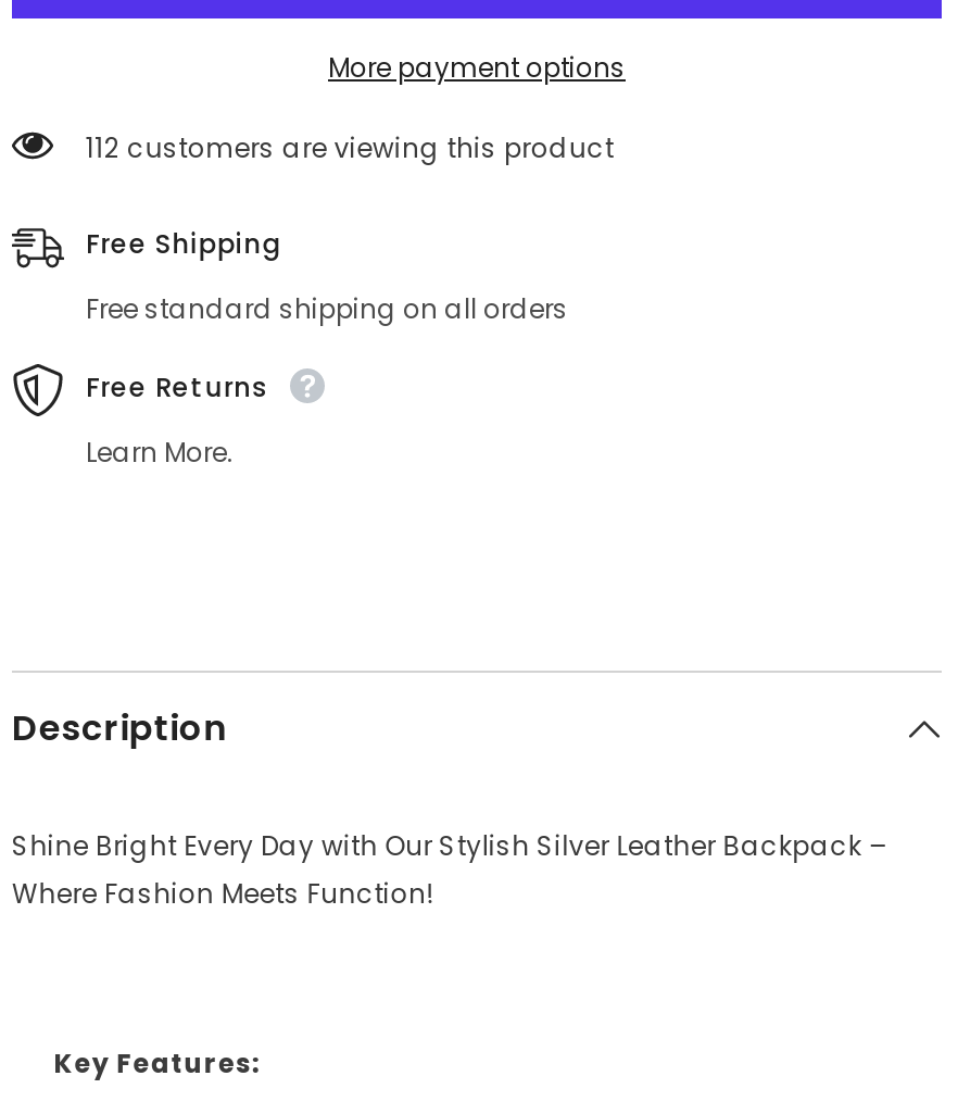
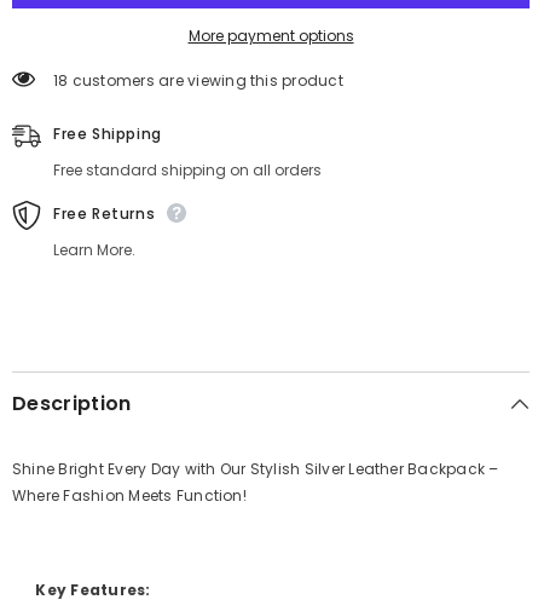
- 112 customers are viewing this product
+ 18 customers are viewing this product
